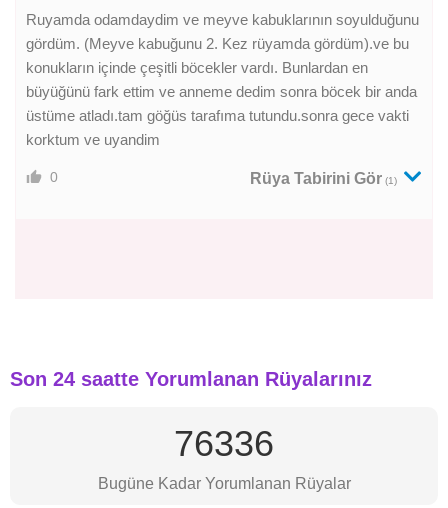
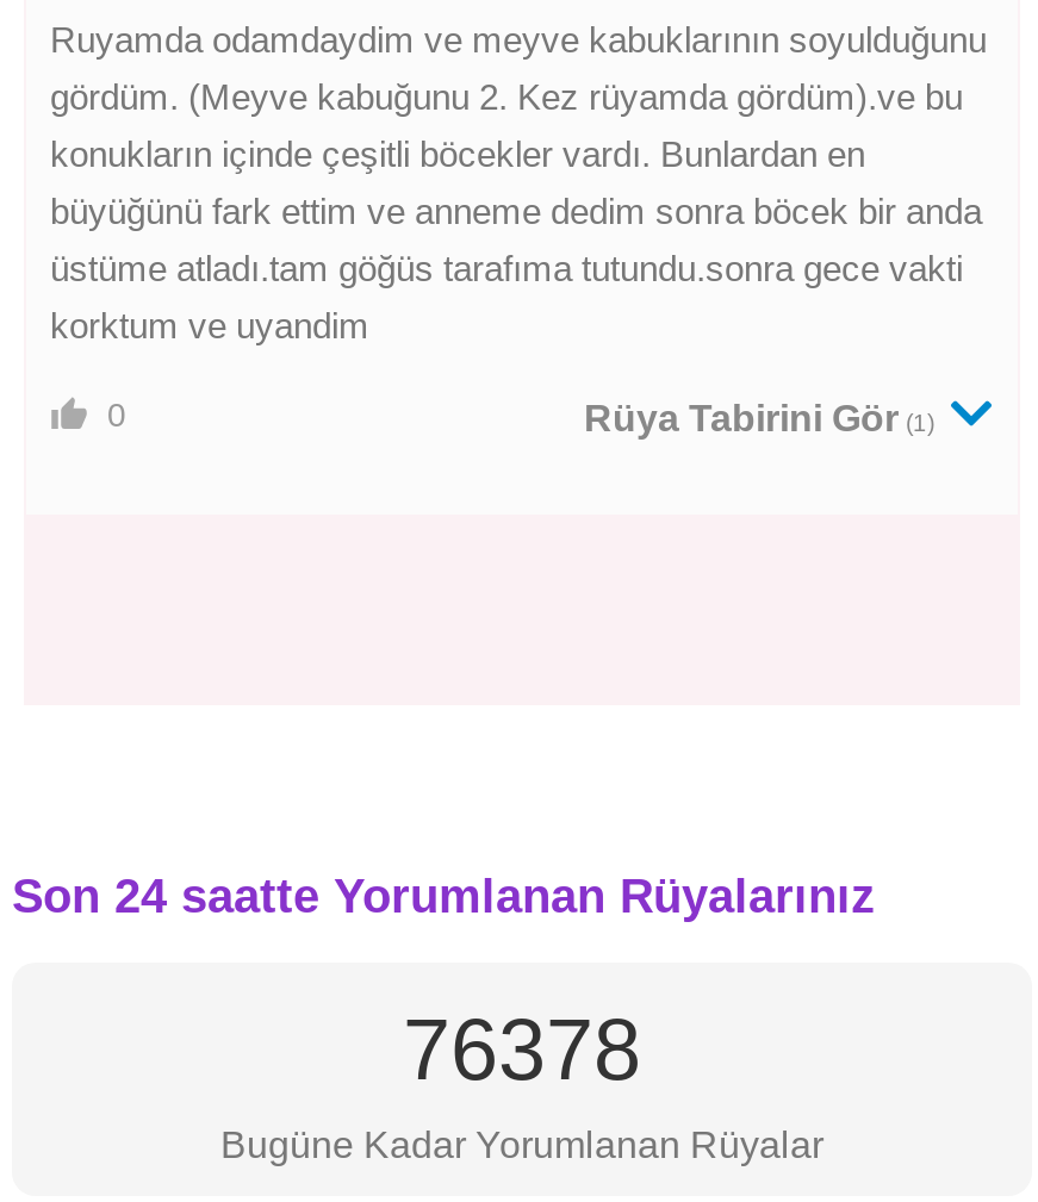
- 76336
+ 76378
